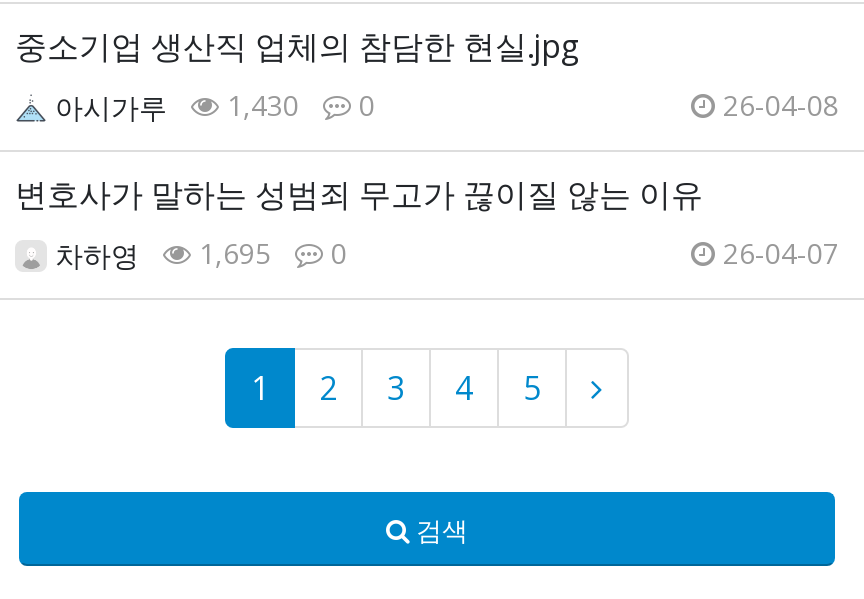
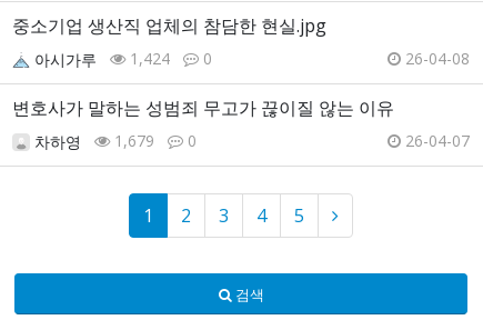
- 아시가루 1,430 0
+ 아시가루 1,424 0

- 차하영 1,695 0
+ 차하영 1,679 0
